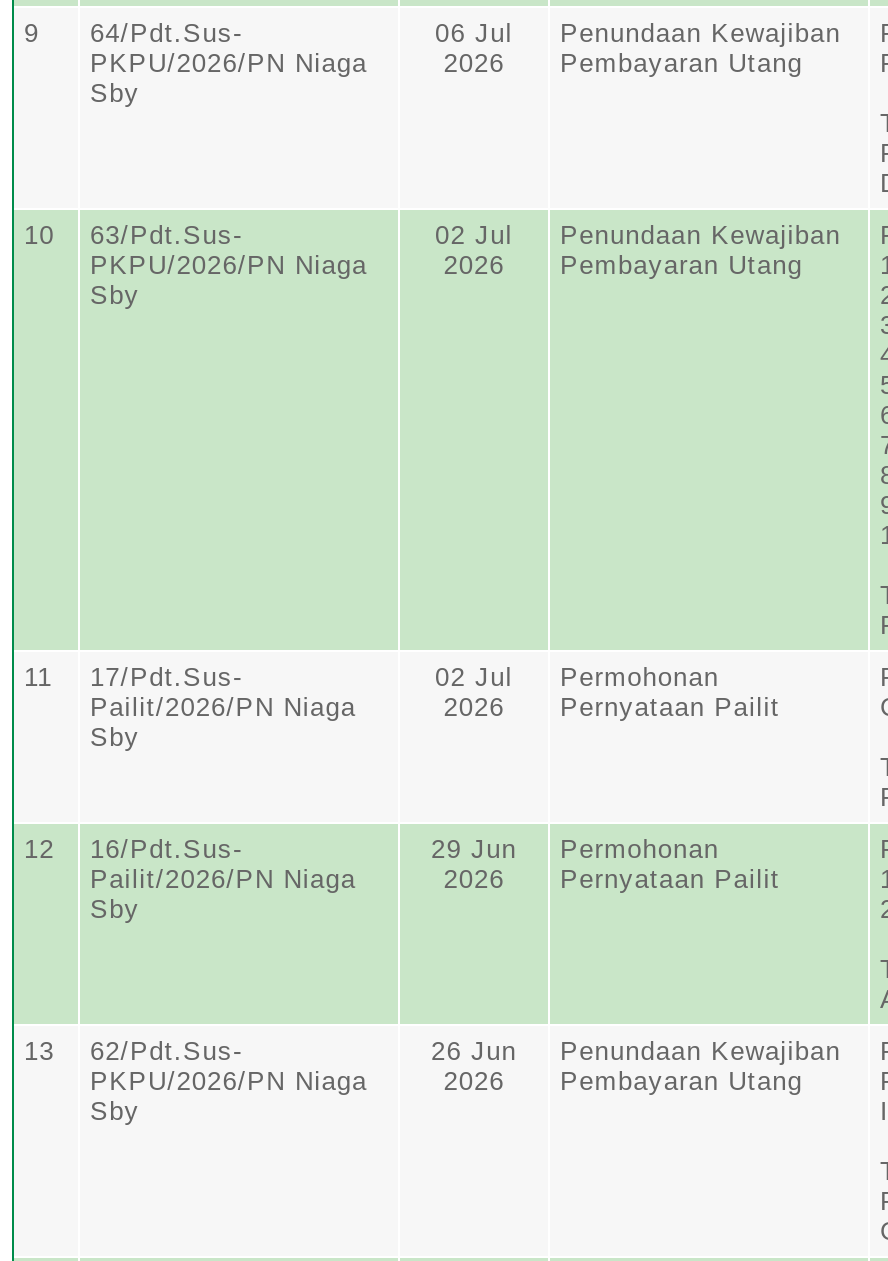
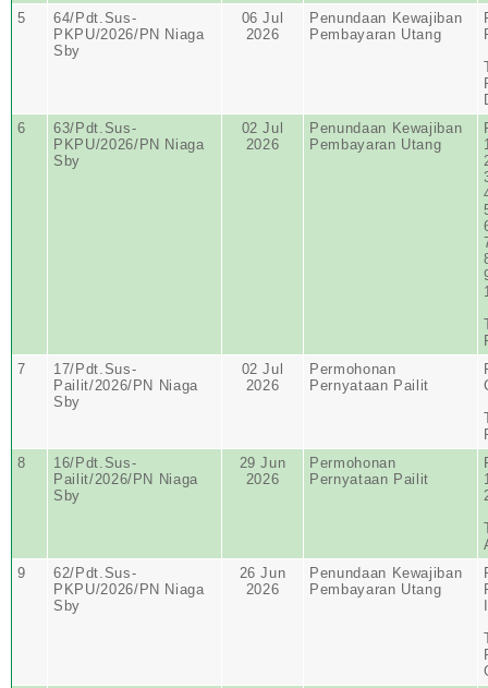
- 9 64/Pdt.Sus-
+ 5 64/Pdt.Sus-

- 10 63/Pdt.Sus-
+ 6 63/Pdt.Sus-

- 11 17/Pdt.Sus-
+ 7 17/Pdt.Sus-

- 12 16/Pdt.Sus-
+ 8 16/Pdt.Sus-

- 13 62/Pdt.Sus-
+ 9 62/Pdt.Sus-
